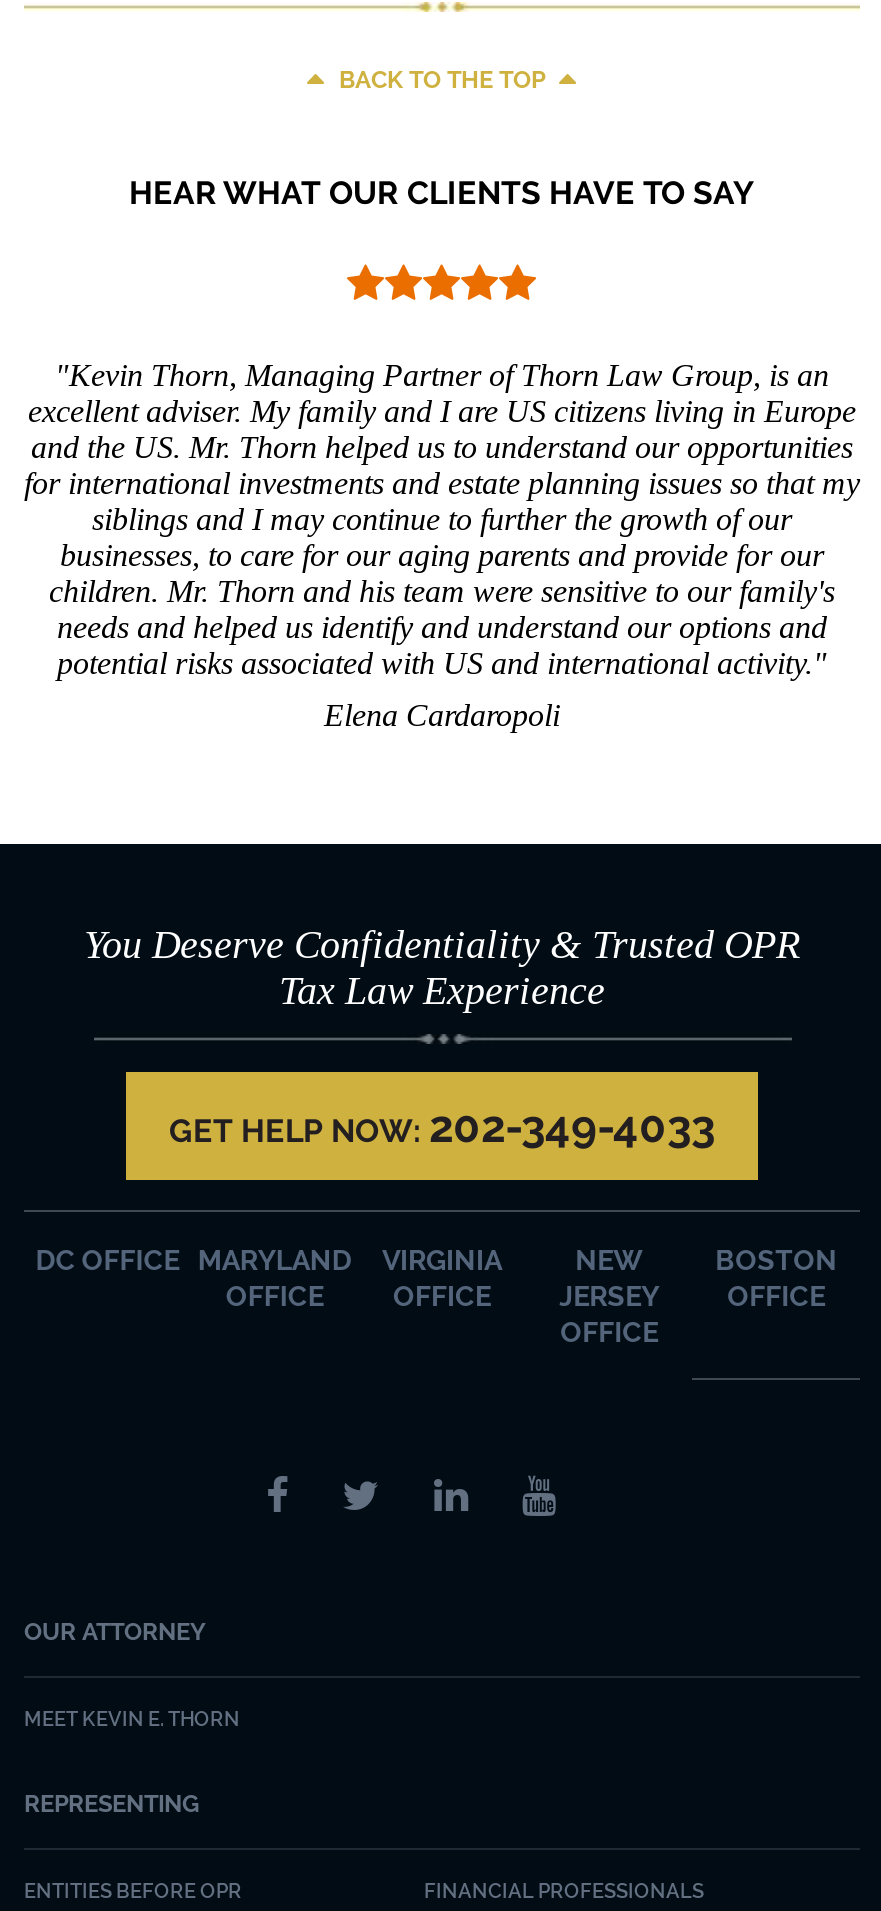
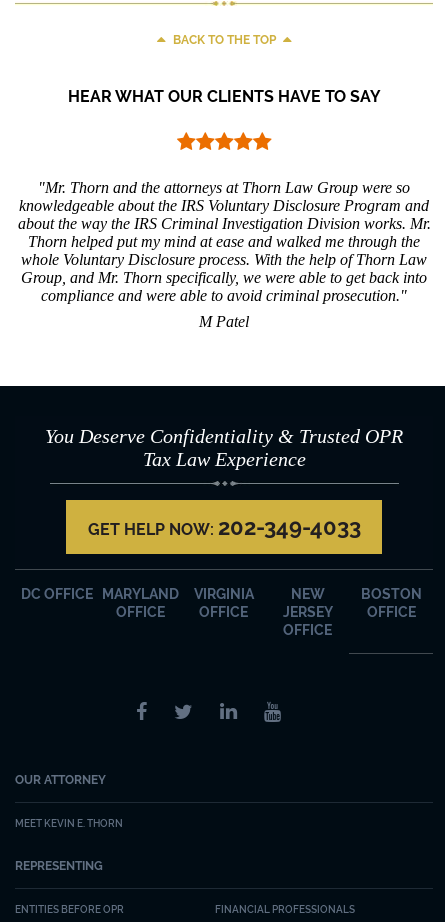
- "Kevin Thorn, Managing Partner of Thorn Law Group, is an
- excellent adviser. My family and I are US citizens living in Europe
- and the US. Mr. Thorn helped us to understand our opportunities
- for international investments and estate planning issues so that my
- siblings and I may continue to further the growth of our
- businesses, to care for our aging parents and provide for our
- children. Mr. Thorn and his team were sensitive to our family's
- needs and helped us identify and understand our options and
- potential risks associated with US and international activity."
+ "Mr. Thorn and the attorneys at Thorn Law Group were so
+ knowledgeable about the IRS Voluntary Disclosure Program and
+ about the way the IRS Criminal Investigation Division works. Mr.
+ Thorn helped put my mind at ease and walked me through the
+ whole Voluntary Disclosure process. With the help of Thorn Law
+ Group, and Mr. Thorn specifically, we were able to get back into
+ compliance and were able to avoid criminal prosecution."

- Elena Cardaropoli
+ M Patel
